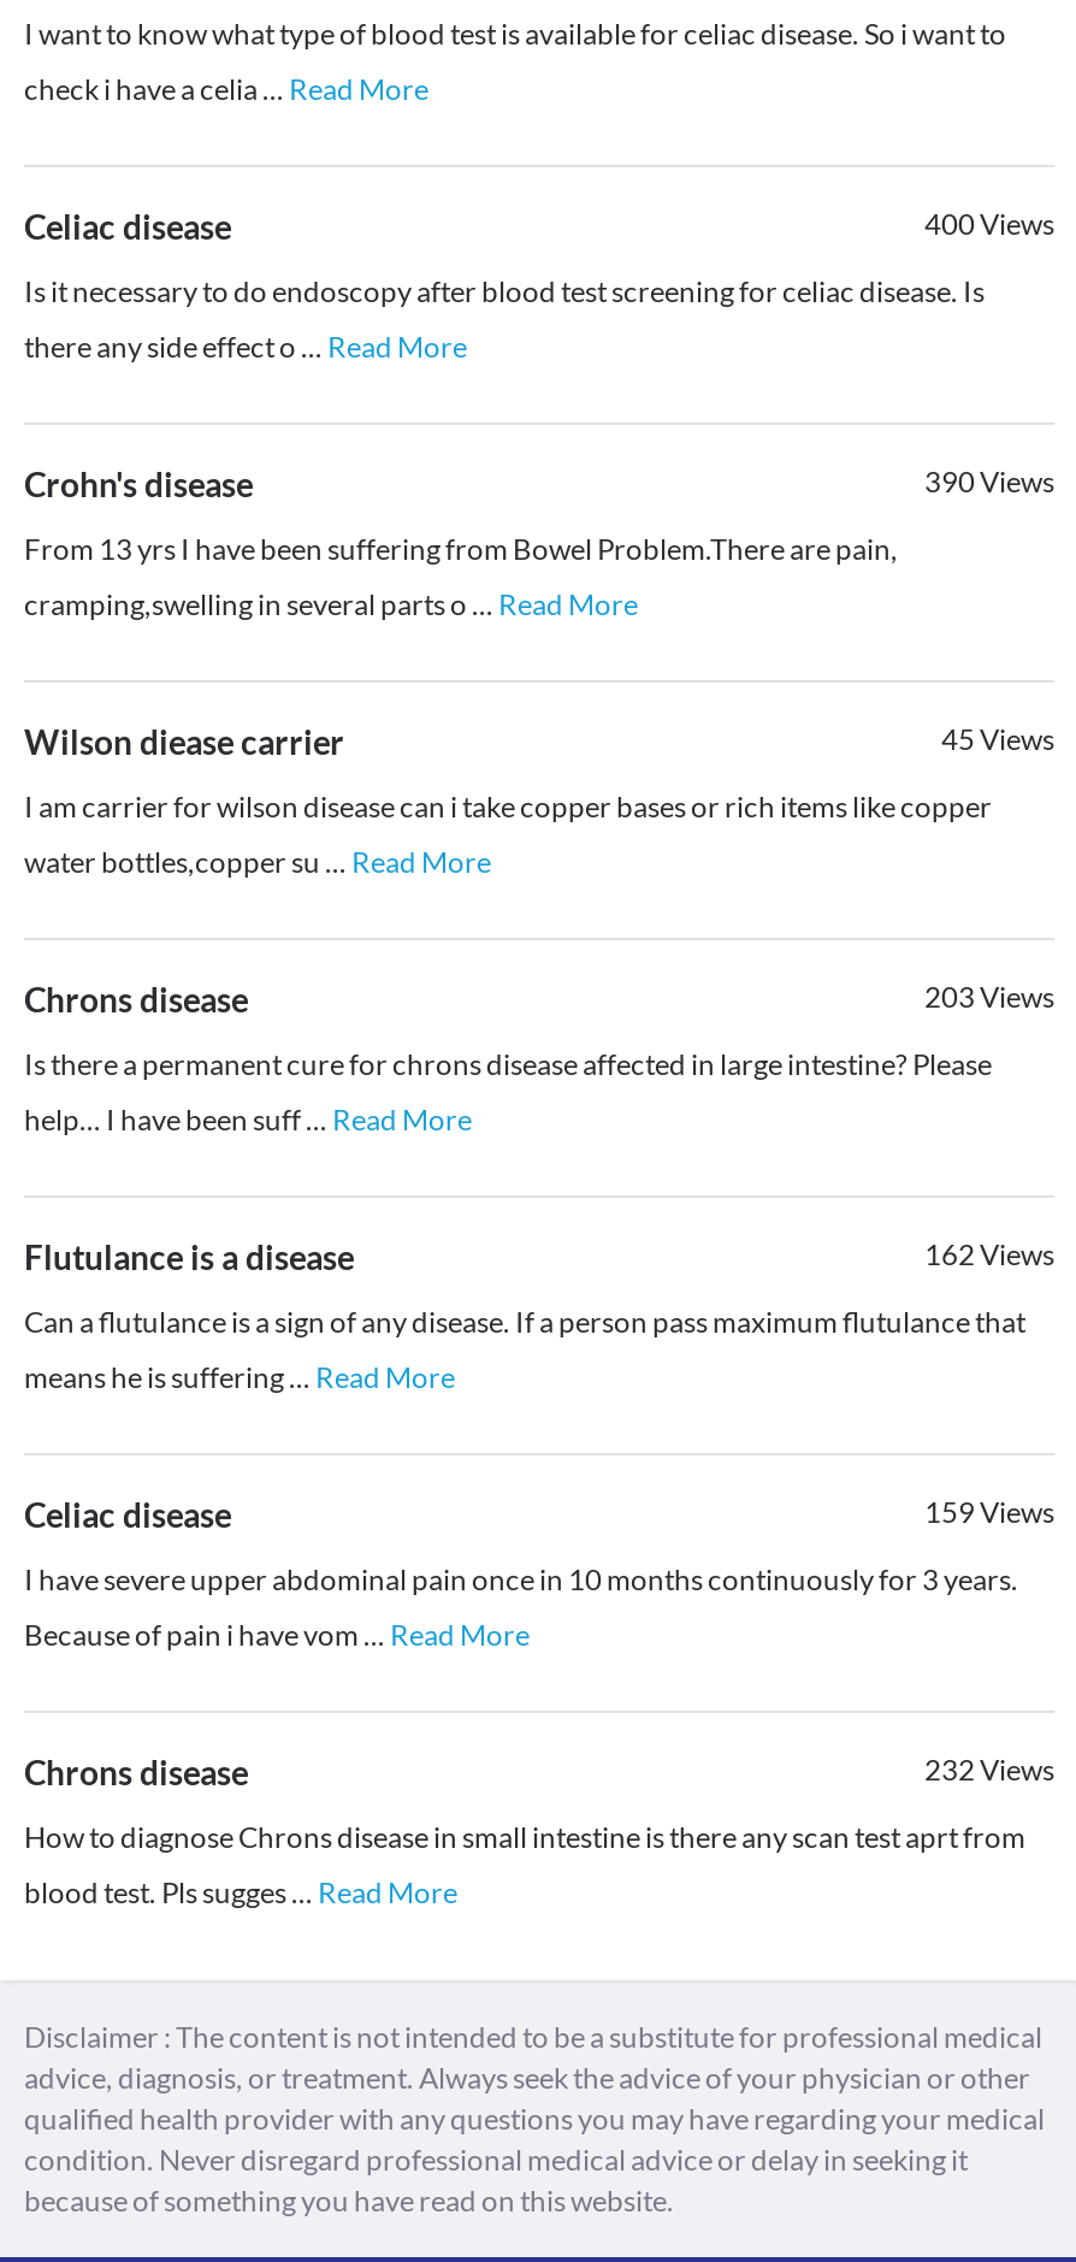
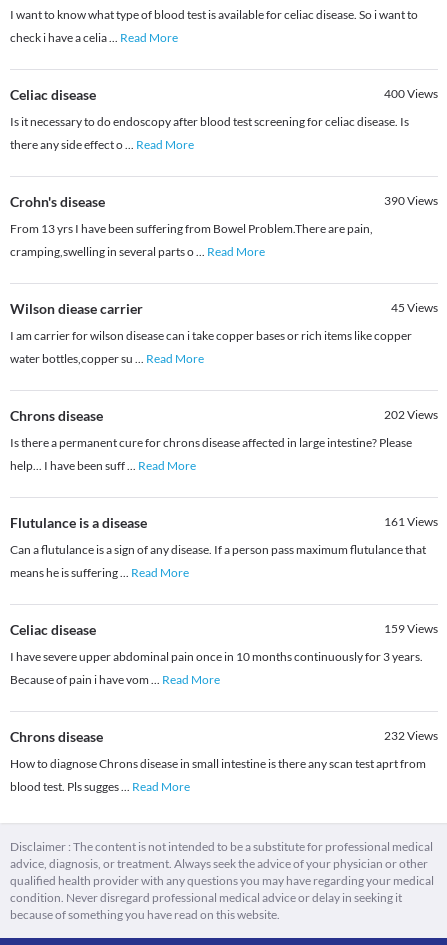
- 203Views
+ 202Views

- 162Views
+ 161Views
